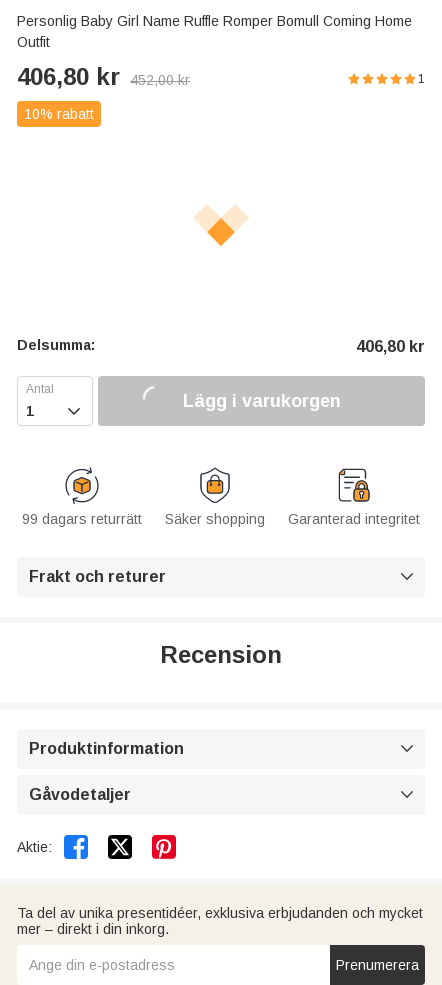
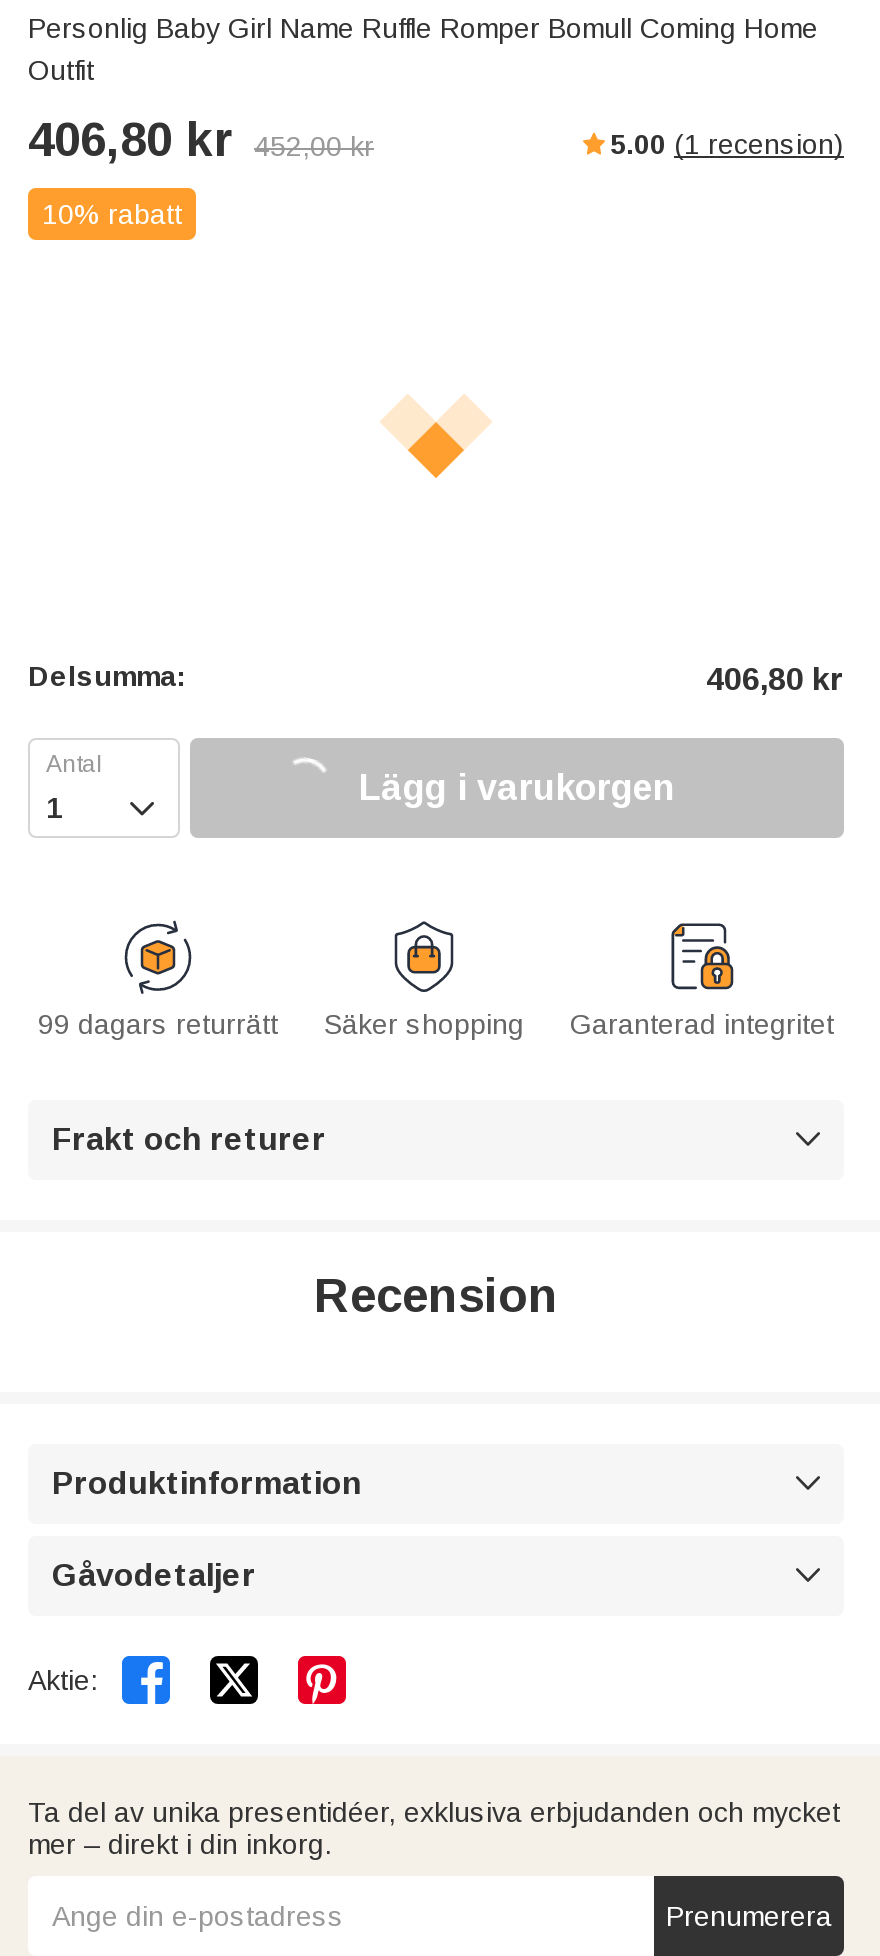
- 1
+ 5.00 (1 recension)
